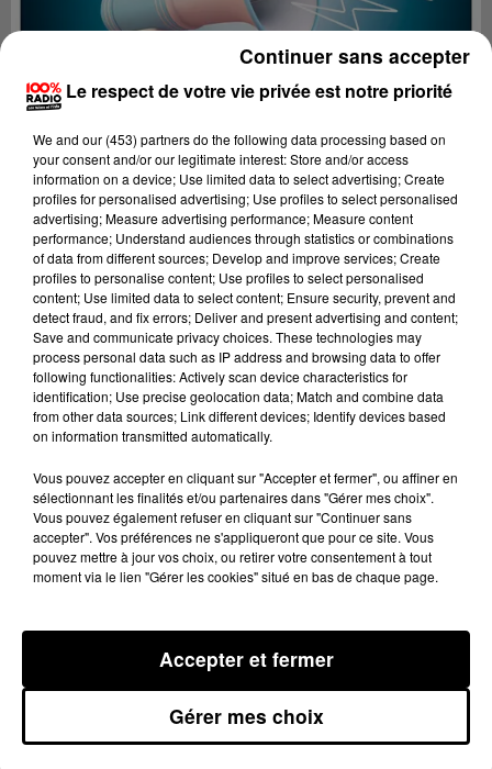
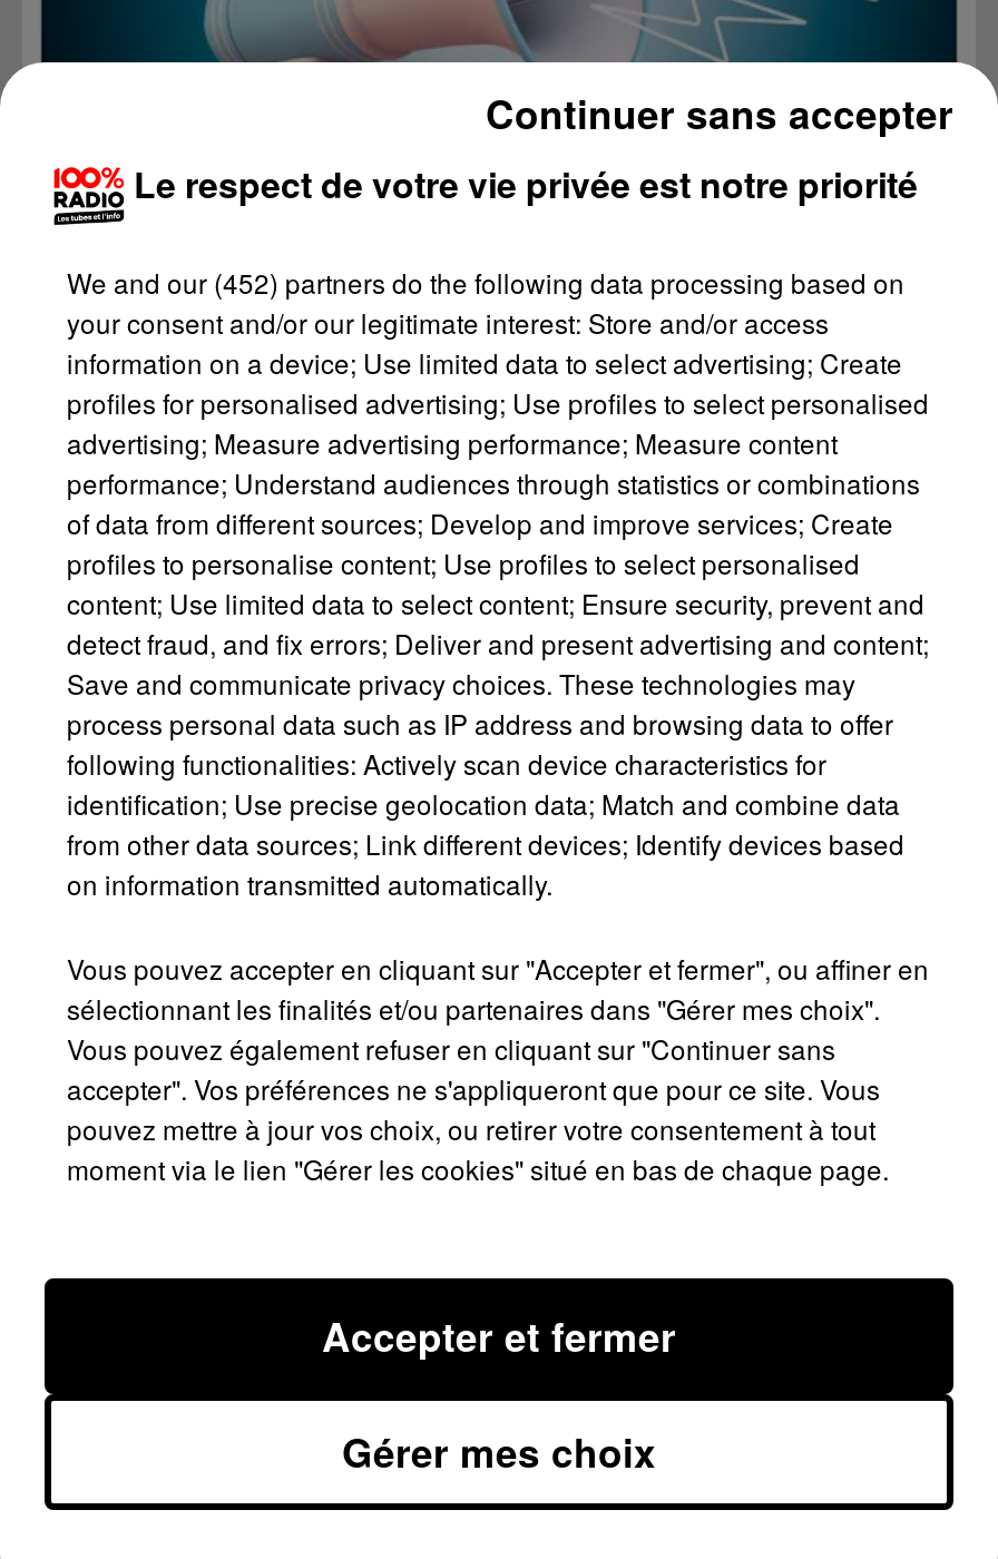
- We and our (453) partners do the following data processing based on
+ We and our (452) partners do the following data processing based on
